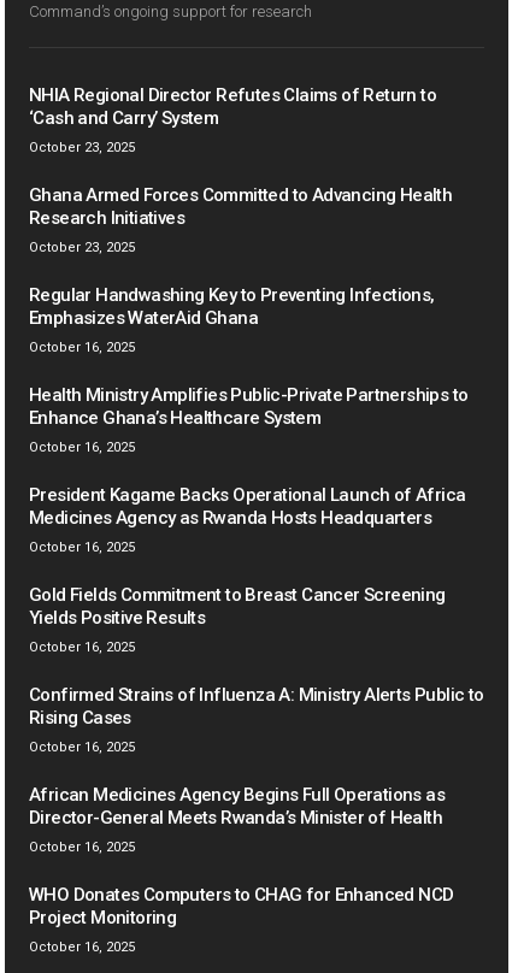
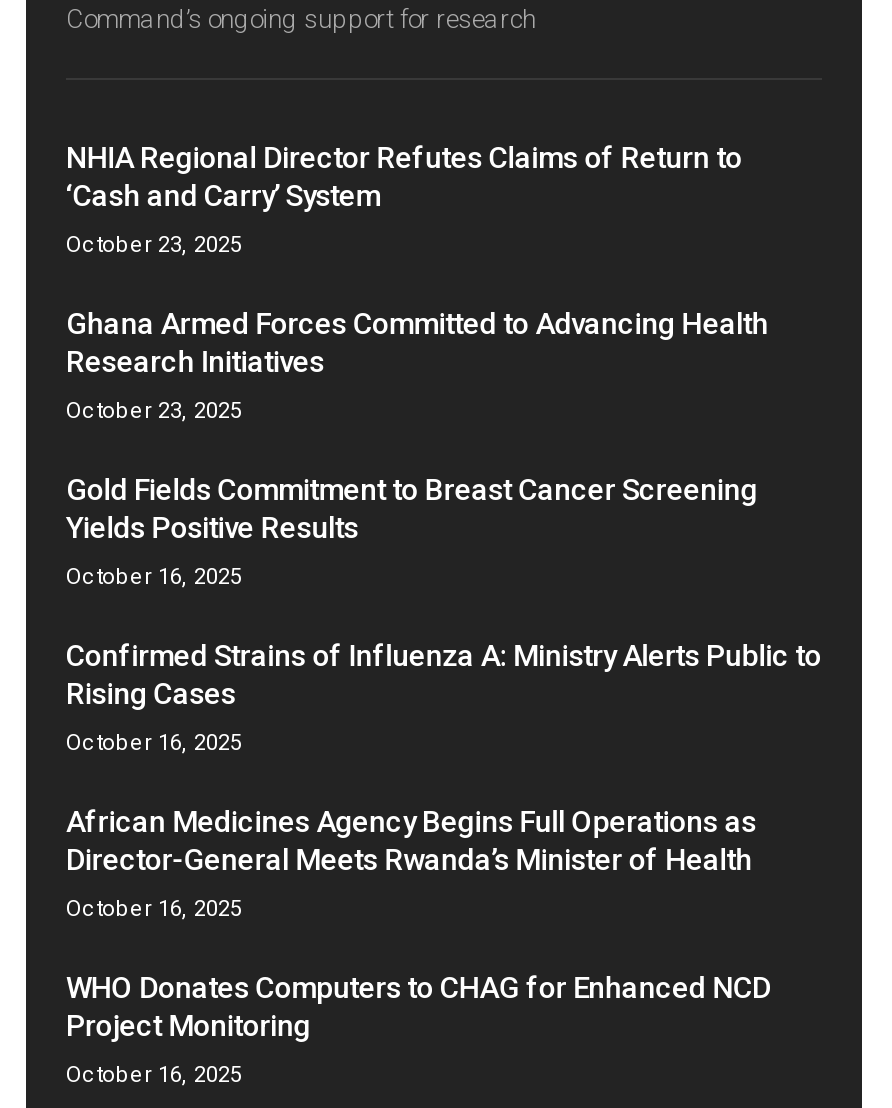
- Regular Handwashing Key to Preventing Infections,
- Emphasizes WaterAid Ghana
- October 16, 2025
- Health Ministry Amplifies Public-Private Partnerships to
- Enhance Ghana’s Healthcare System
- October 16, 2025
- President Kagame Backs Operational Launch of Africa
- Medicines Agency as Rwanda Hosts Headquarters
- October 16, 2025
